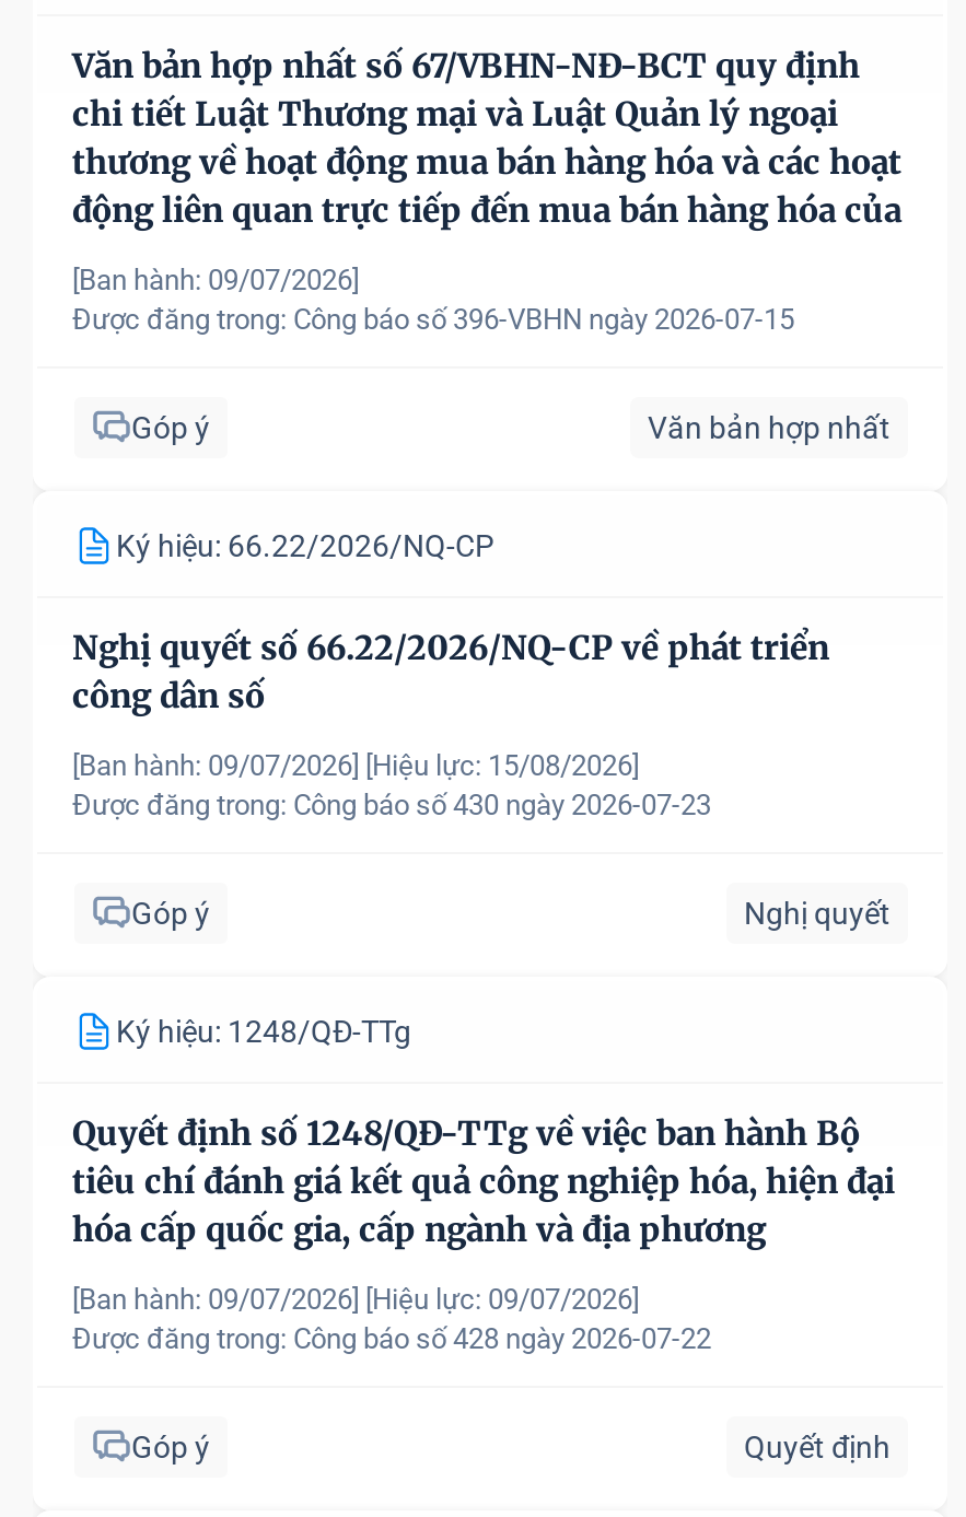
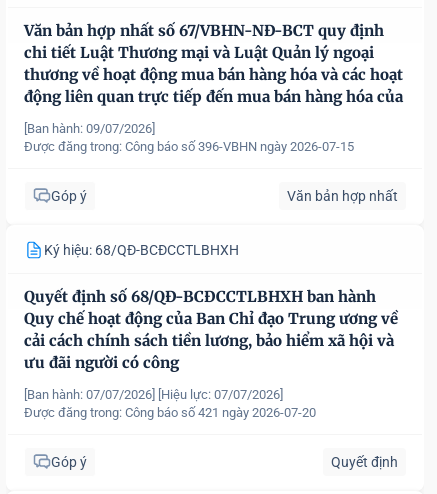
- Ký hiệu: 66.22/2026/NQ-CP
- Nghị quyết số 66.22/2026/NQ-CP về phát triển
- công dân số
- [Ban hành: 09/07/2026] [Hiệu lực: 15/08/2026]
- Được đăng trong: Công báo số 430 ngày 2026-07-23
- Góp ý
- Nghị quyết
- Ký hiệu: 1248/QĐ-TTg
- Quyết định số 1248/QĐ-TTg về việc ban hành Bộ
- tiêu chí đánh giá kết quả công nghiệp hóa, hiện đại
- hóa cấp quốc gia, cấp ngành và địa phương
- [Ban hành: 09/07/2026] [Hiệu lực: 09/07/2026]
- Được đăng trong: Công báo số 428 ngày 2026-07-22
+ Ký hiệu: 68/QĐ-BCĐCCTLBHXH
+ Quyết định số 68/QĐ-BCĐCCTLBHXH ban hành
+ Quy chế hoạt động của Ban Chỉ đạo Trung ương về
+ cải cách chính sách tiền lương, bảo hiểm xã hội và
+ ưu đãi người có công
+ [Ban hành: 07/07/2026] [Hiệu lực: 07/07/2026]
+ Được đăng trong: Công báo số 421 ngày 2026-07-20
